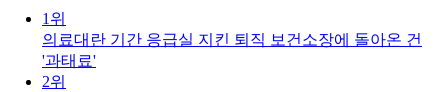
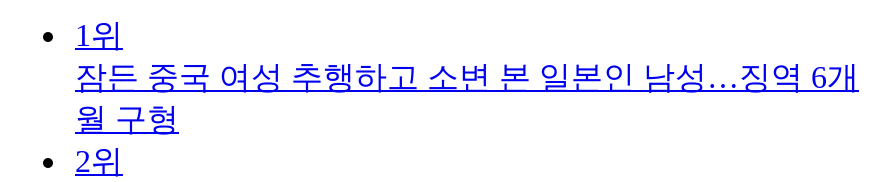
- 의료대란 기간 응급실 지킨 퇴직 보건소장에 돌아온 건
- '과태료'
+ 잠든 중국 여성 추행하고 소변 본 일본인 남성…징역 6개
+ 월 구형
